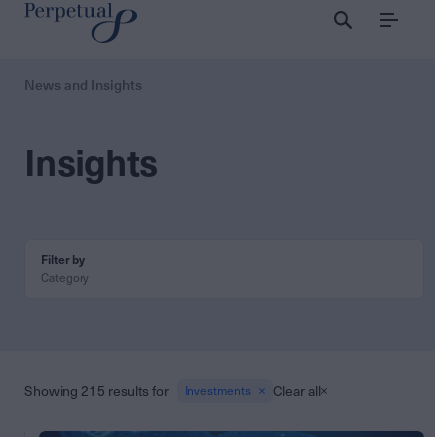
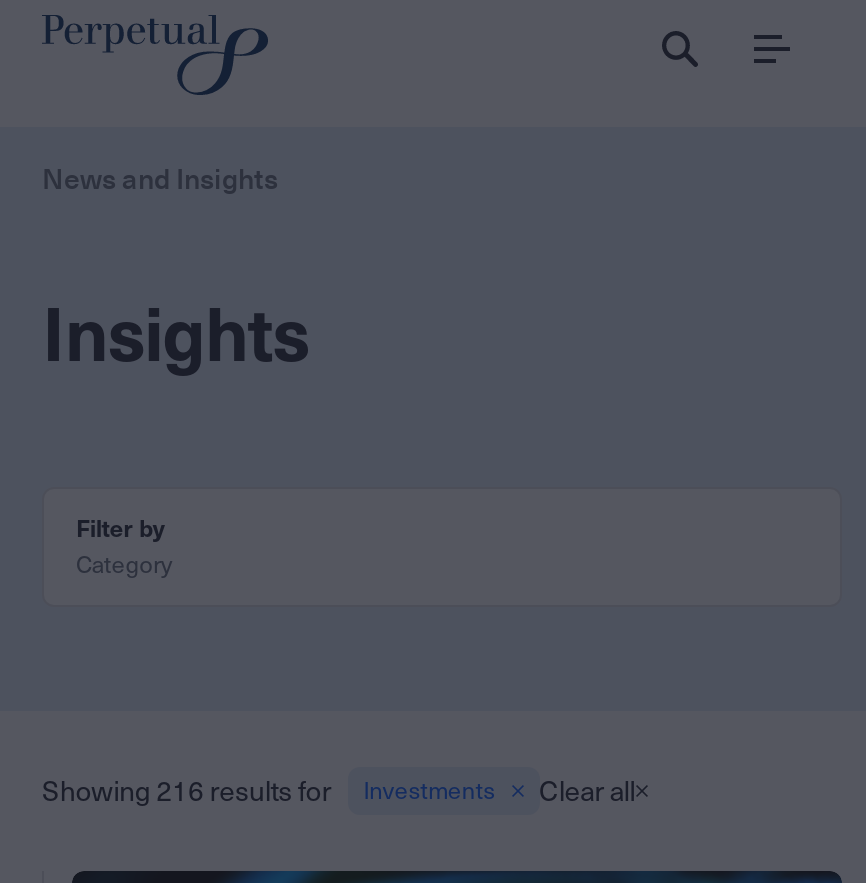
- Showing 215 results for
+ Showing 216 results for
